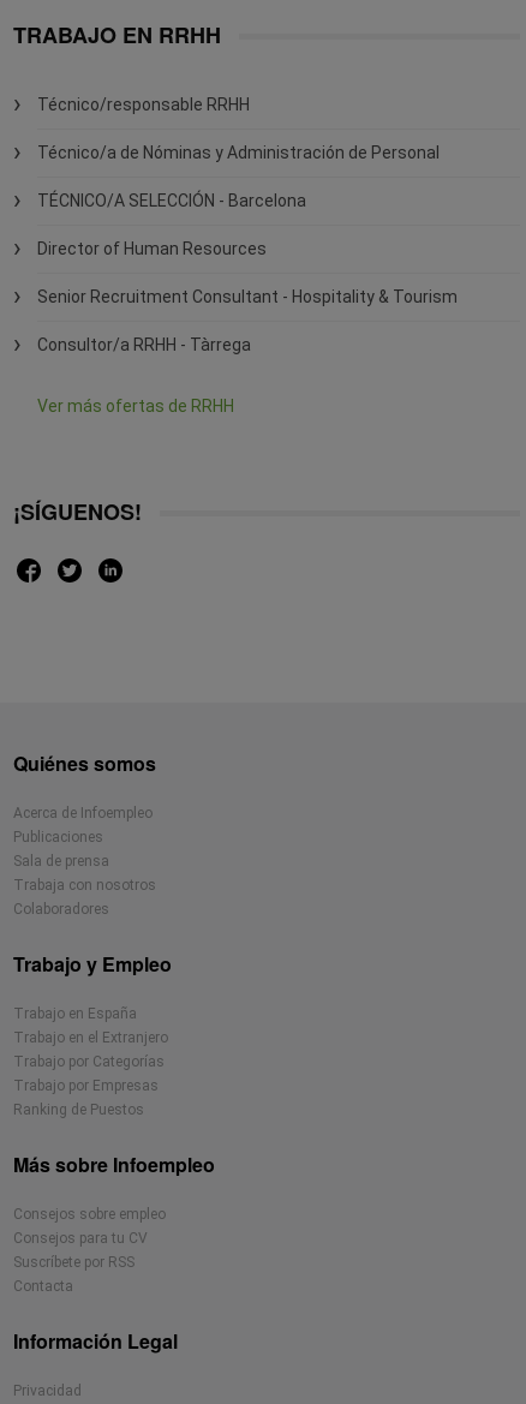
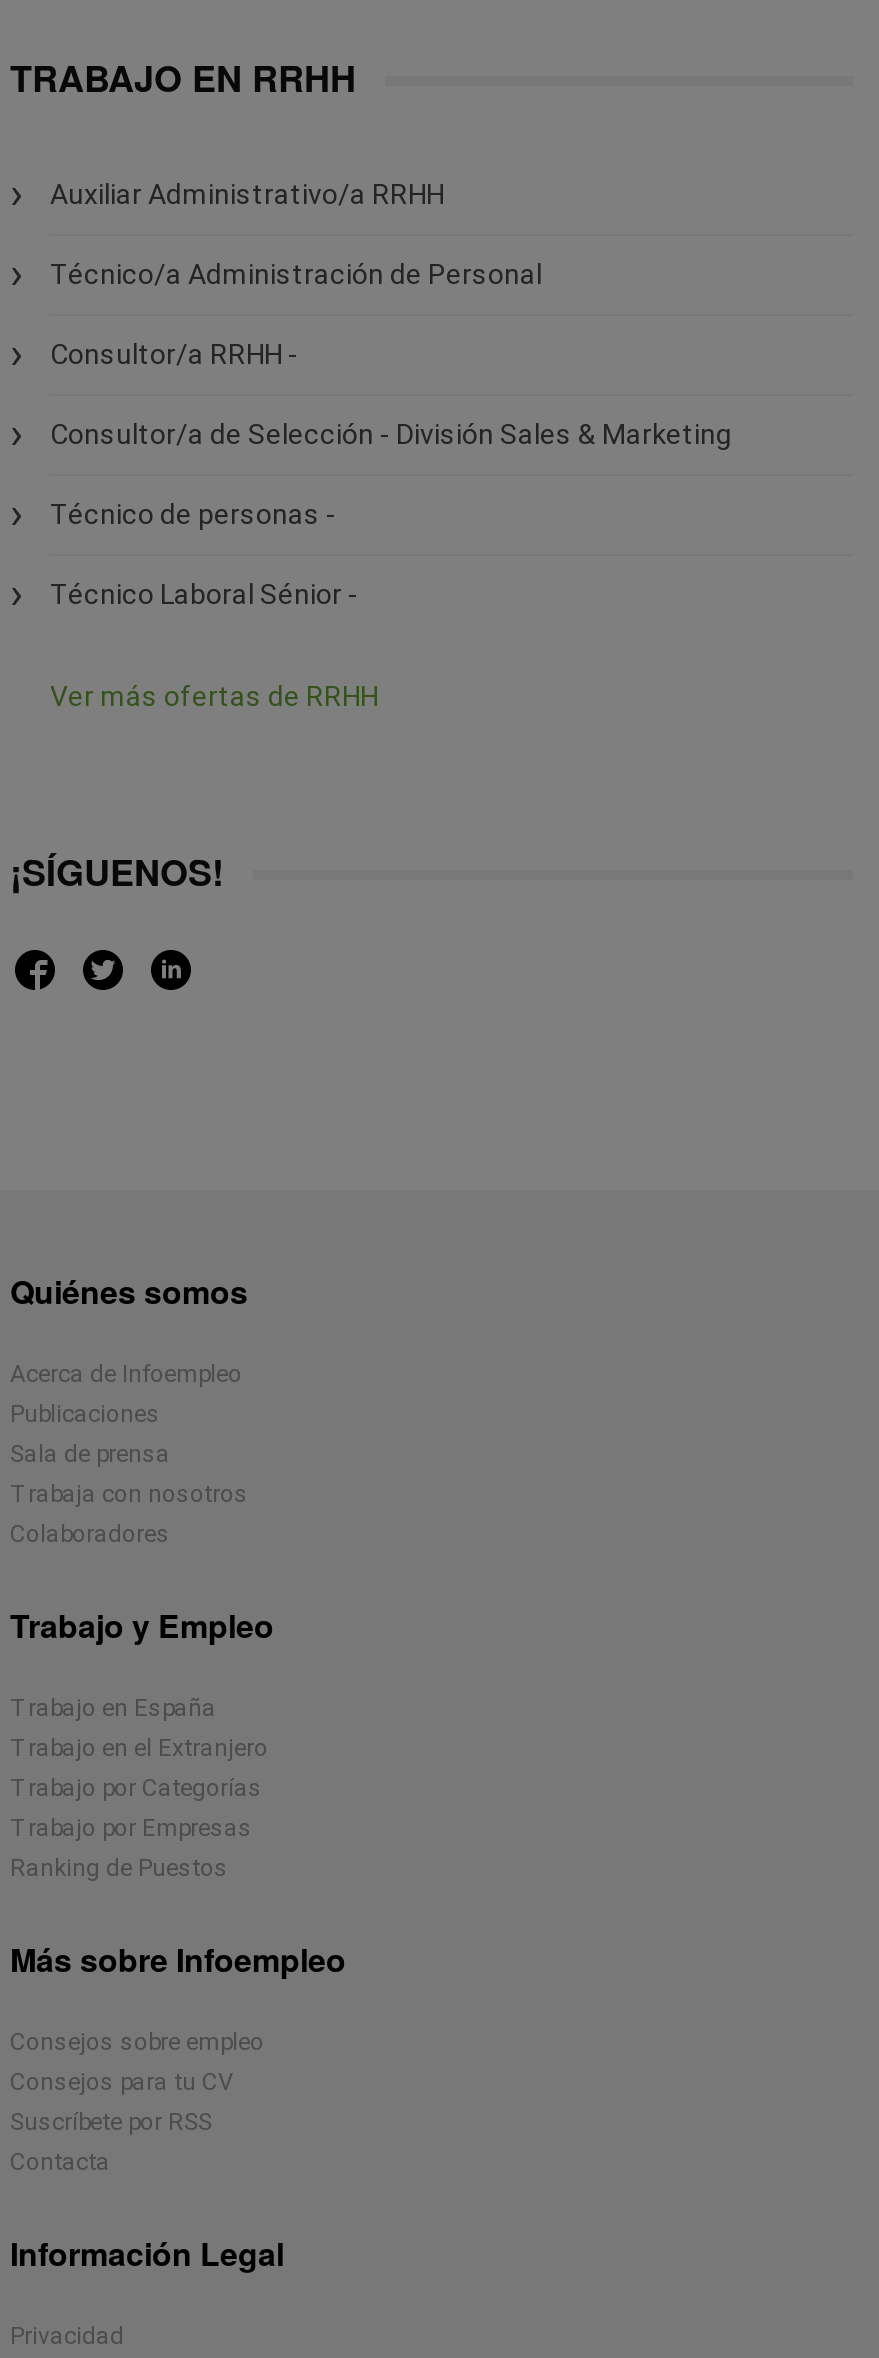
- Técnico/responsable RRHH
+ Auxiliar Administrativo/a RRHH

- Técnico/a de Nóminas y Administración de Personal
+ Técnico/a Administración de Personal

- TÉCNICO/A SELECCIÓN - Barcelona
+ Consultor/a RRHH -

- Director of Human Resources
+ Consultor/a de Selección - División Sales & Marketing

- Senior Recruitment Consultant - Hospitality & Tourism
+ Técnico de personas -

- Consultor/a RRHH - Tàrrega
+ Técnico Laboral Sénior -
